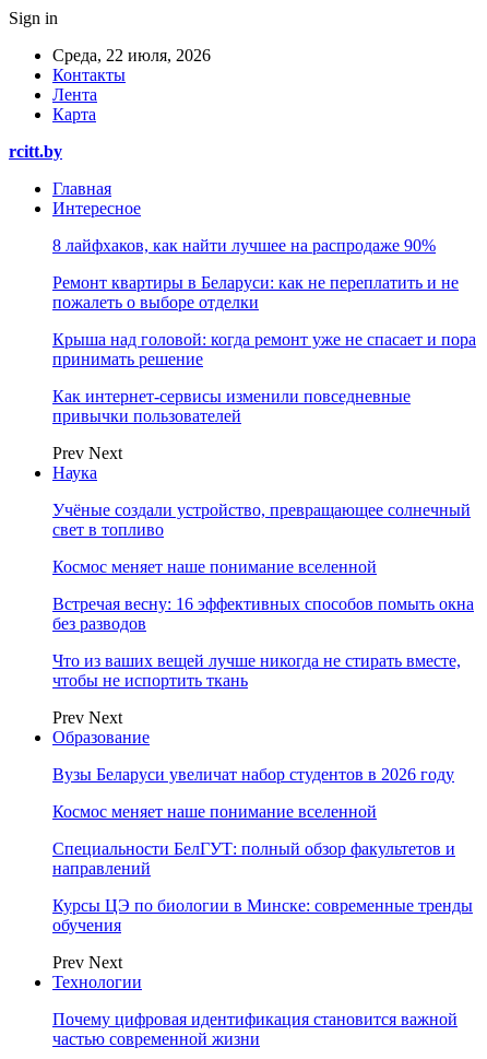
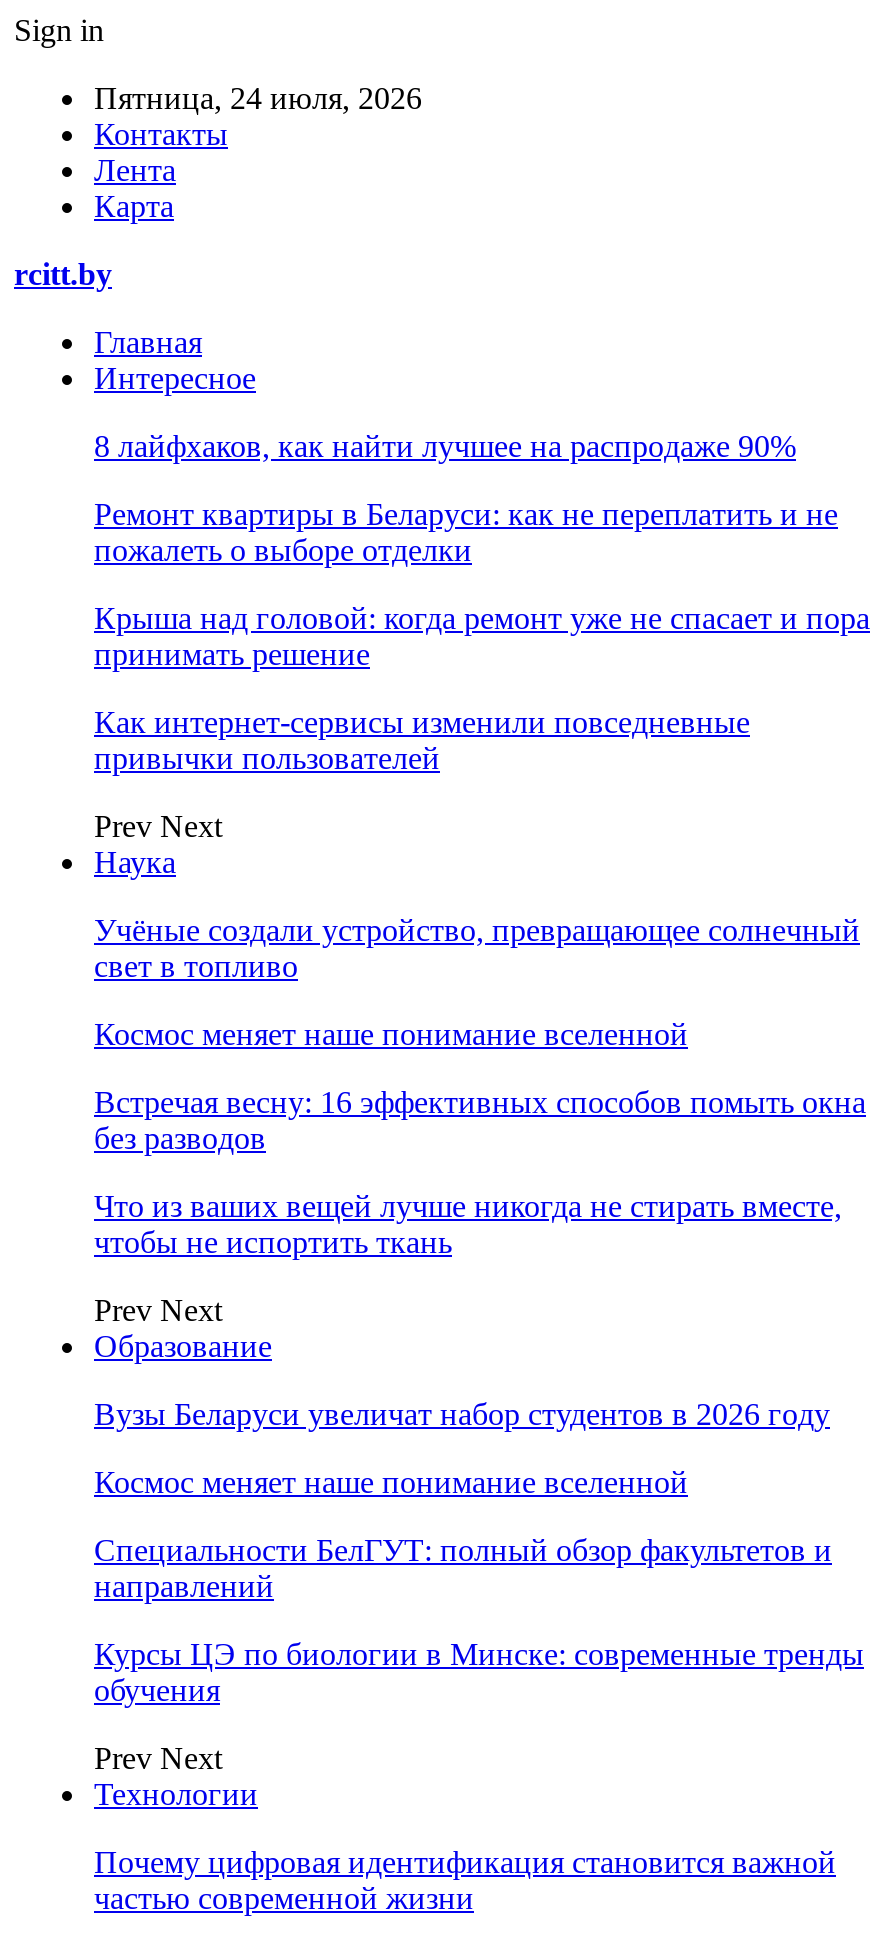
- Среда, 22 июля, 2026
+ Пятница, 24 июля, 2026
